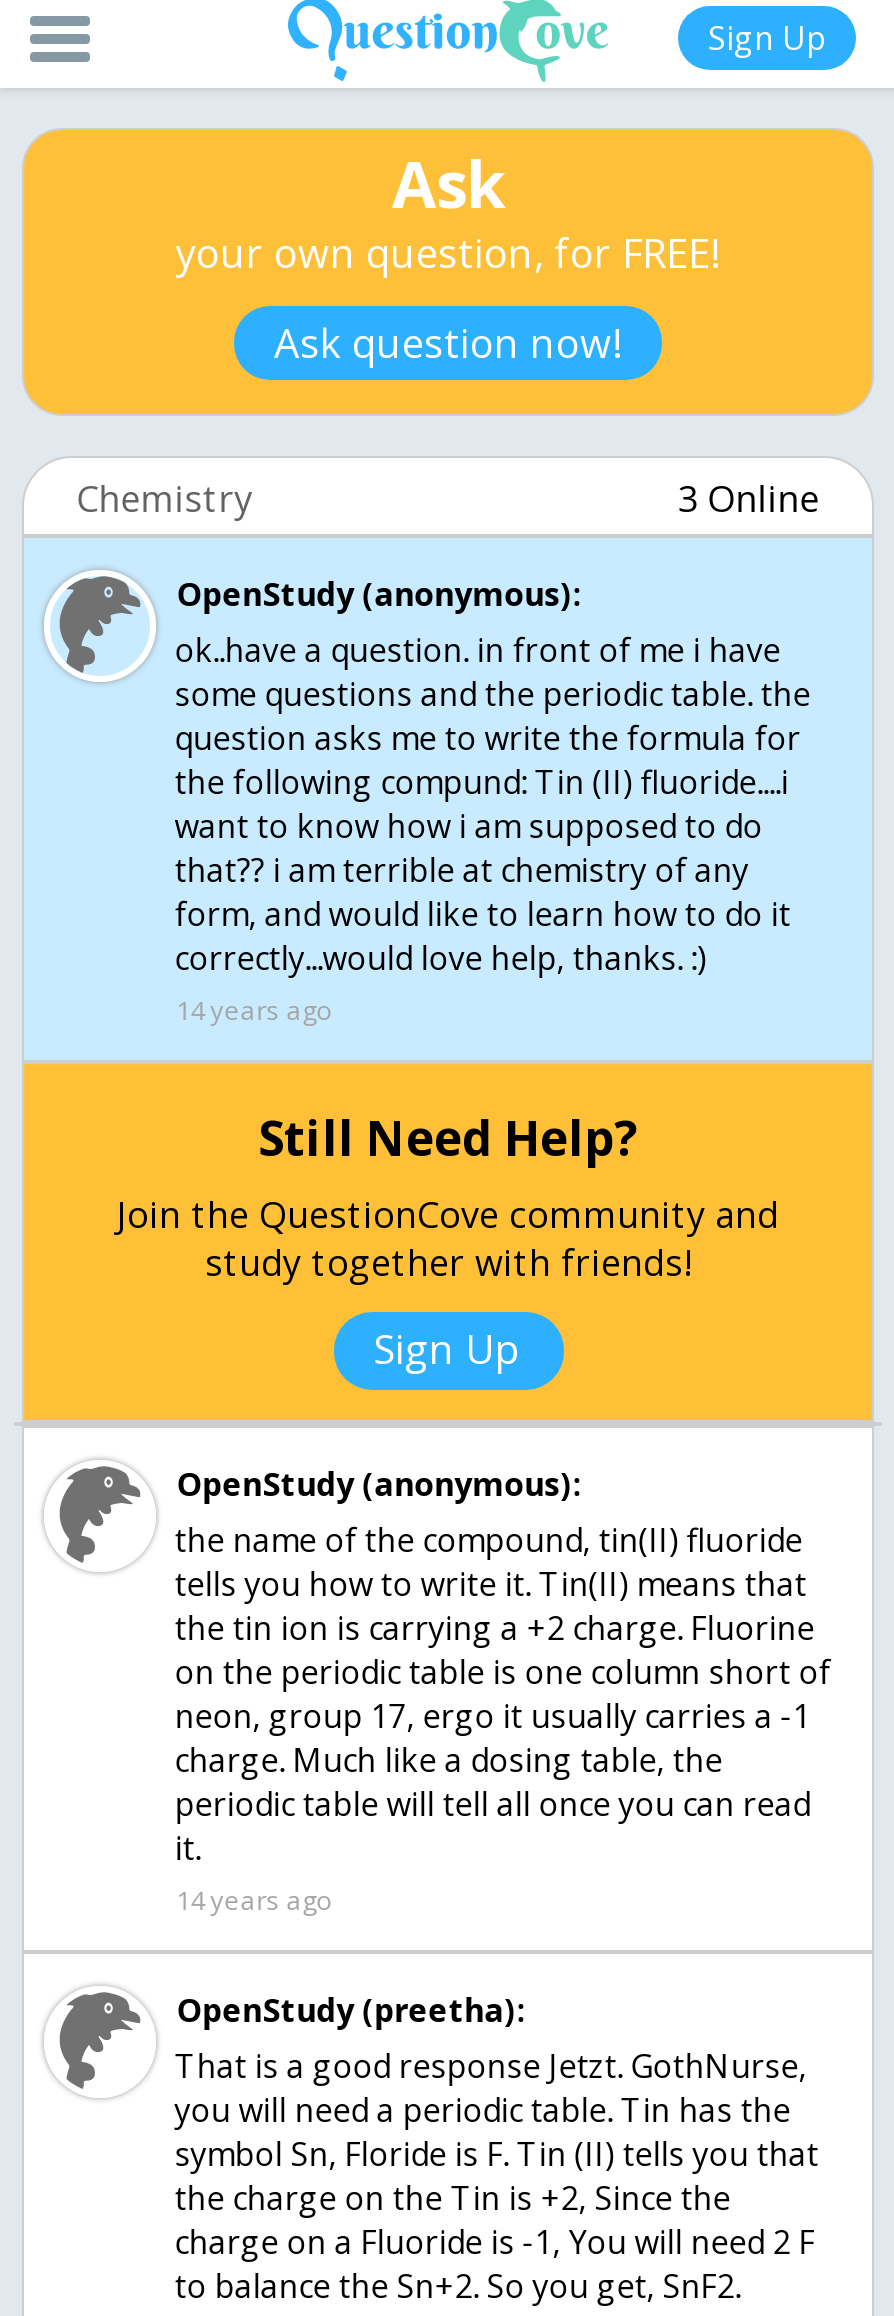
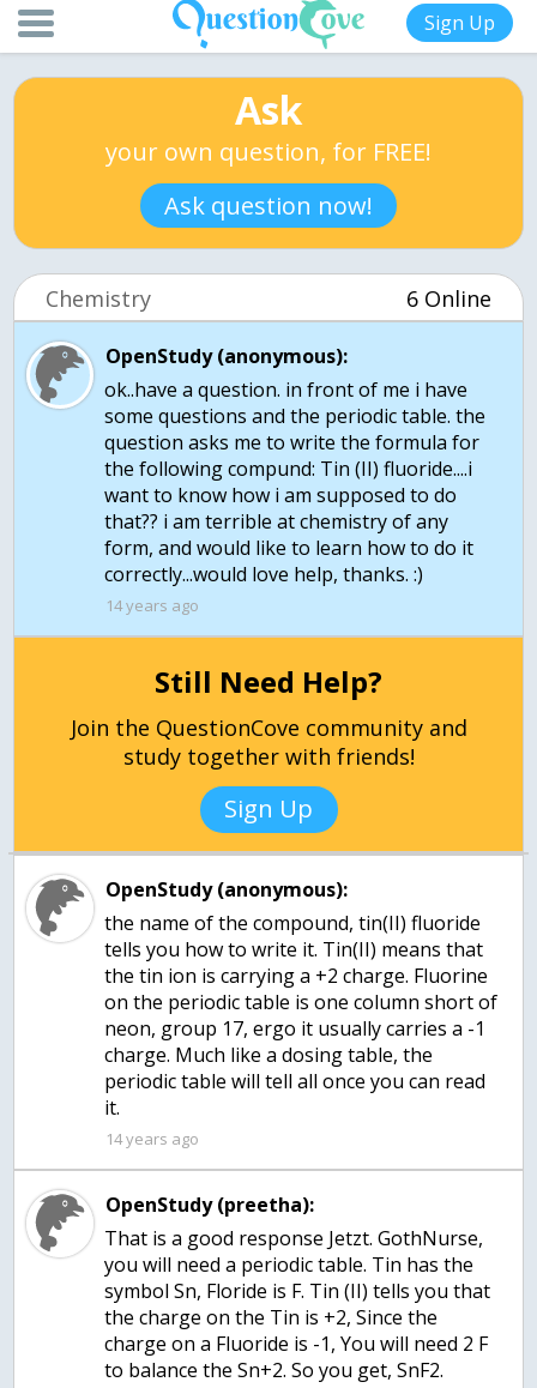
- 3 Online
+ 6 Online
